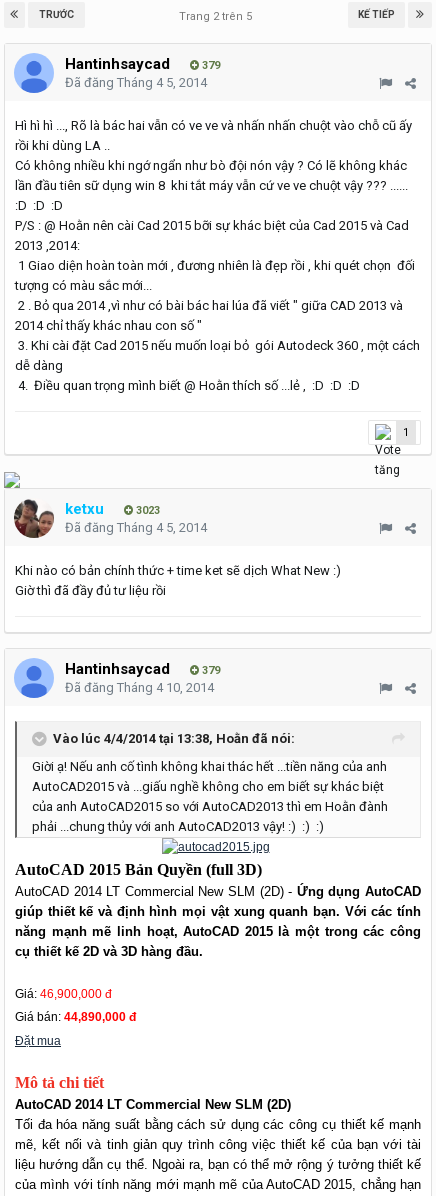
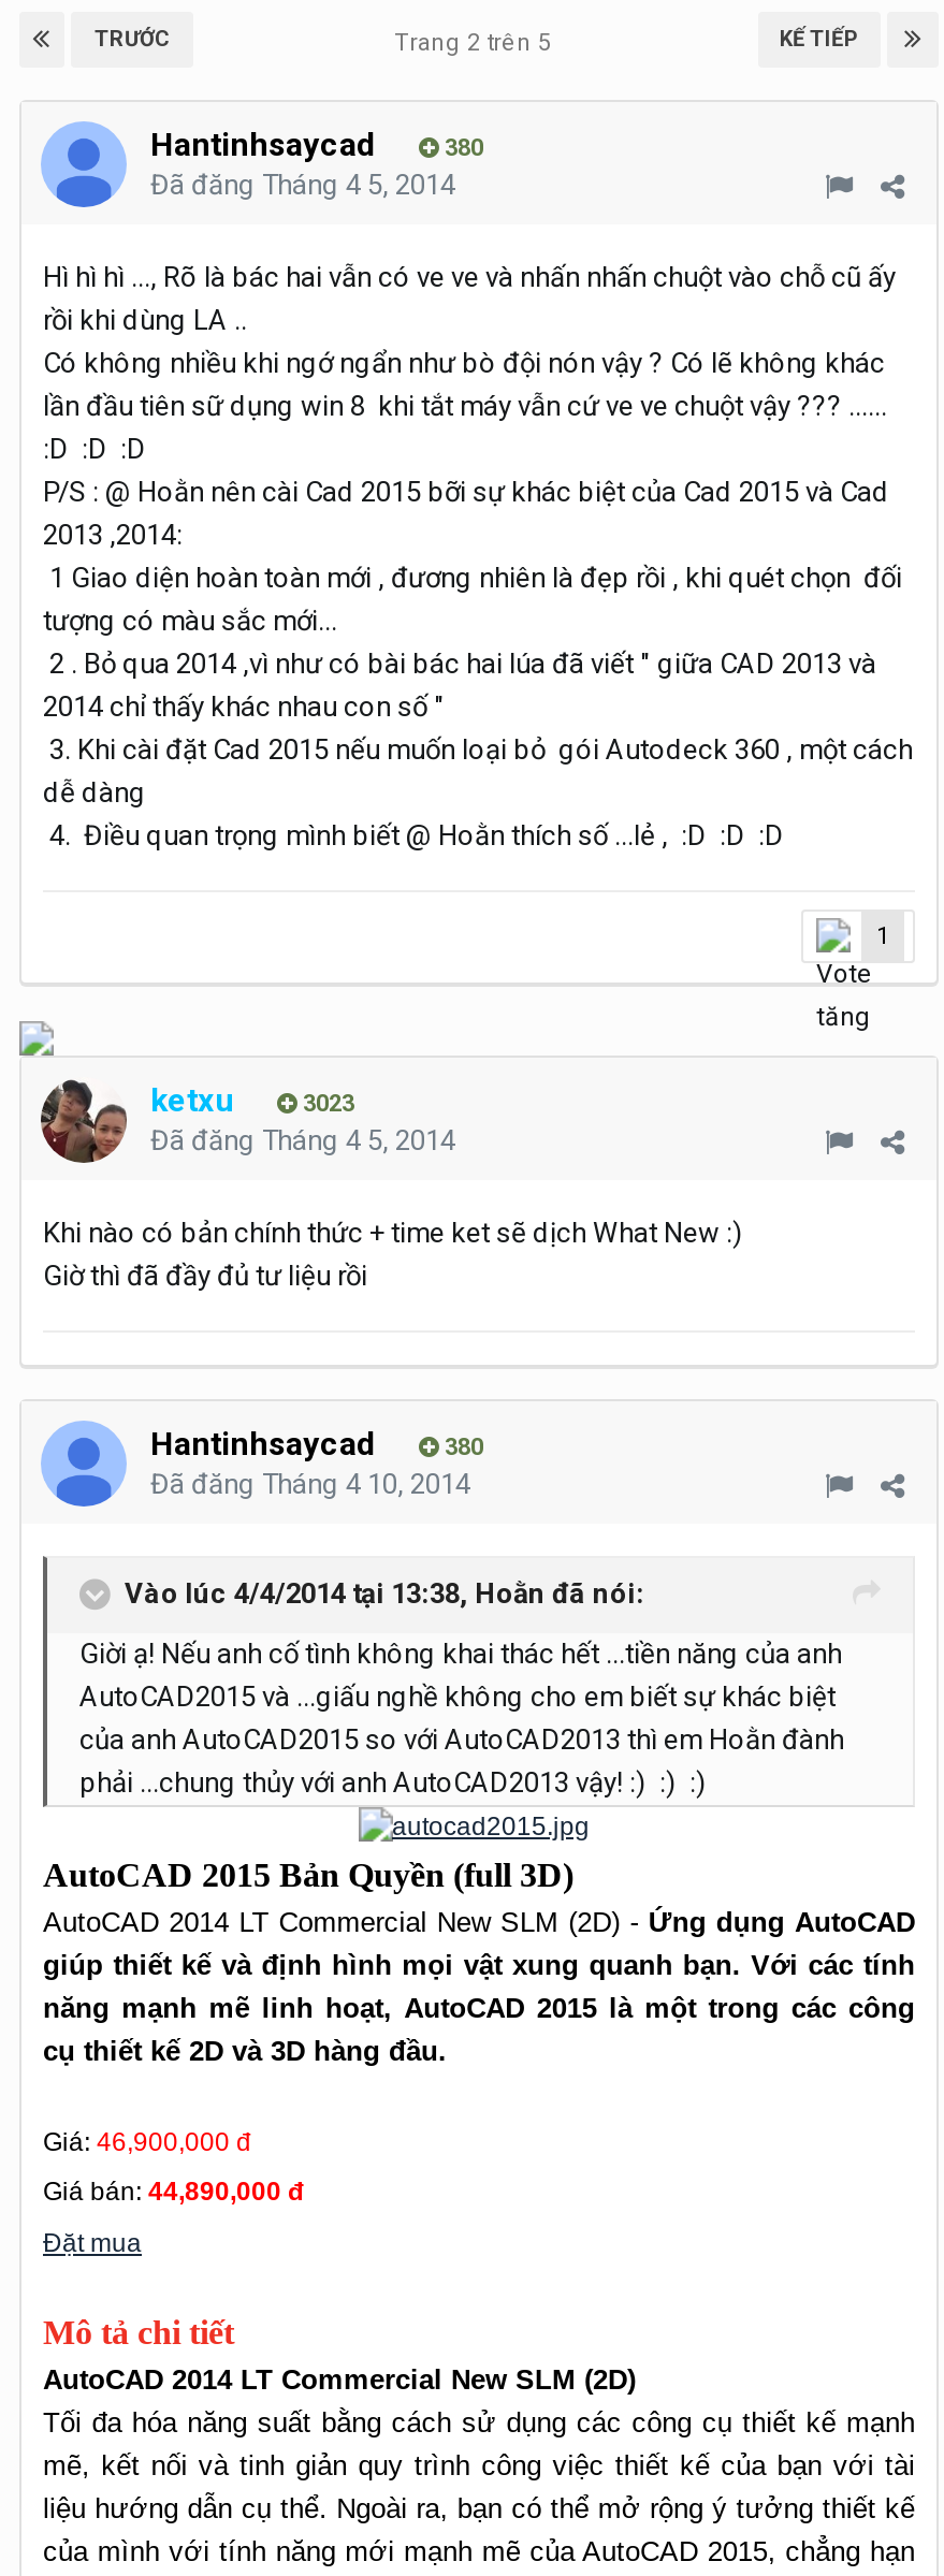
- 379
+ 380

- 379
+ 380
